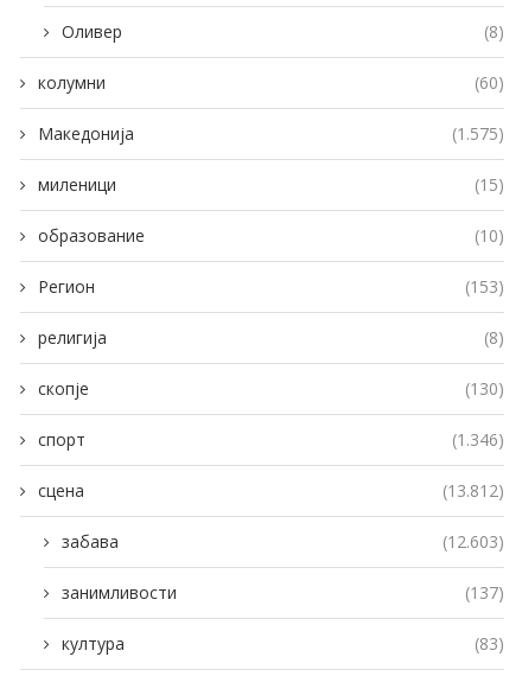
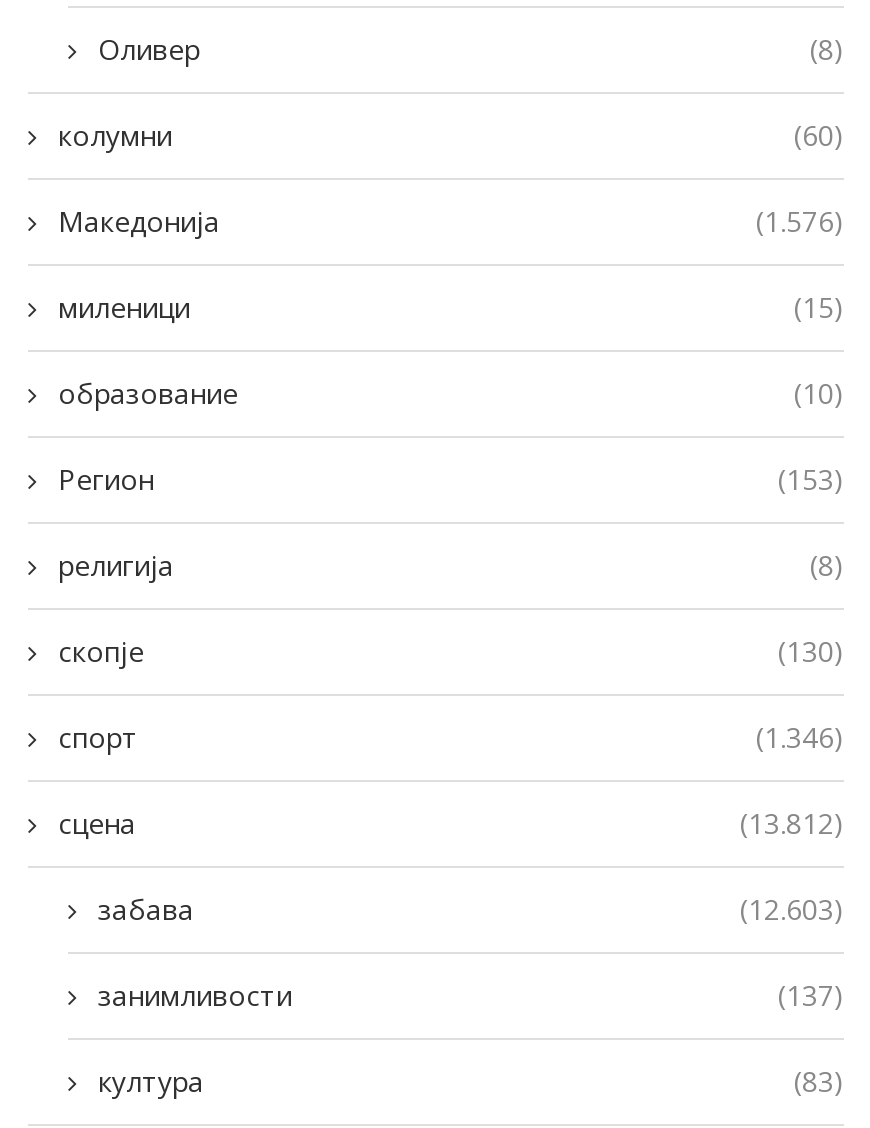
- (1.575)
+ (1.576)
